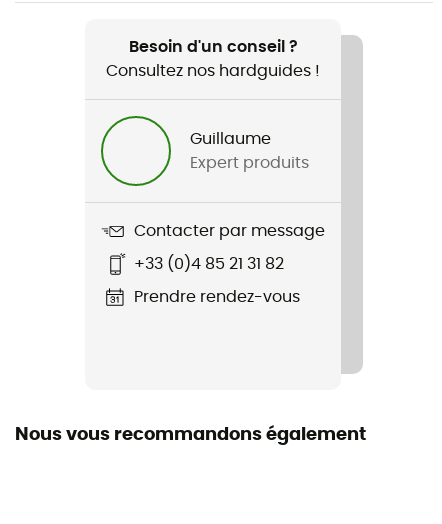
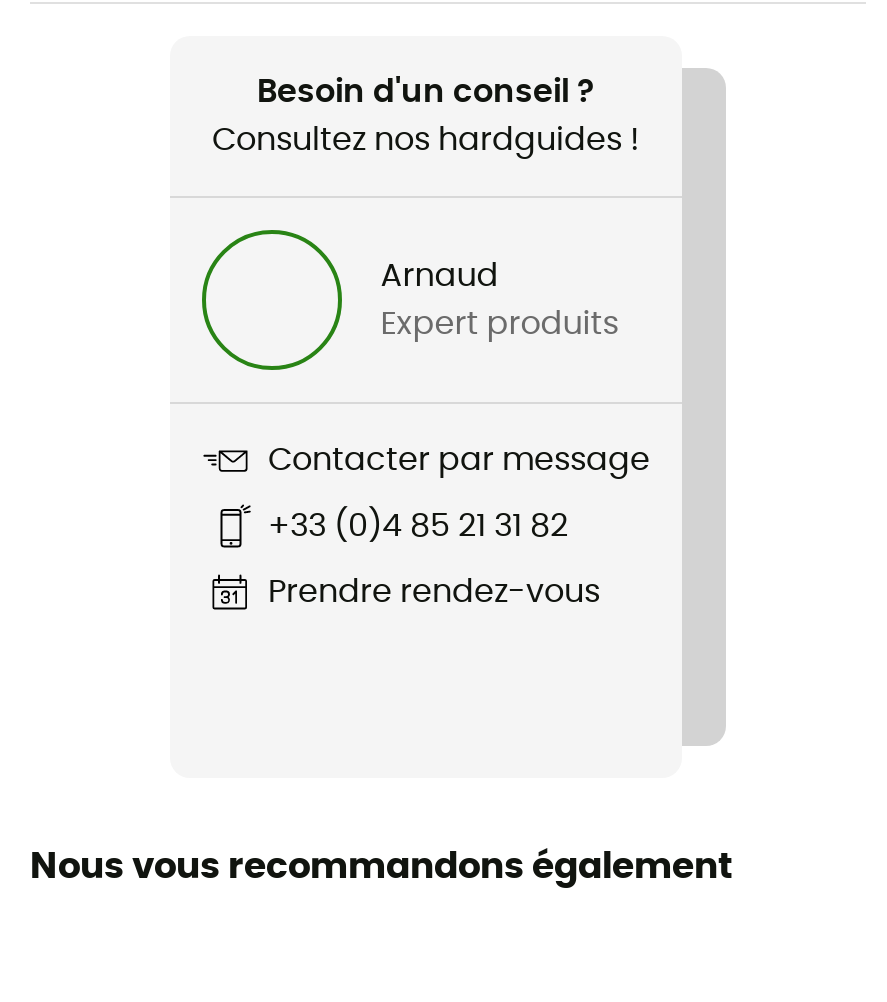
- Guillaume
+ Arnaud
